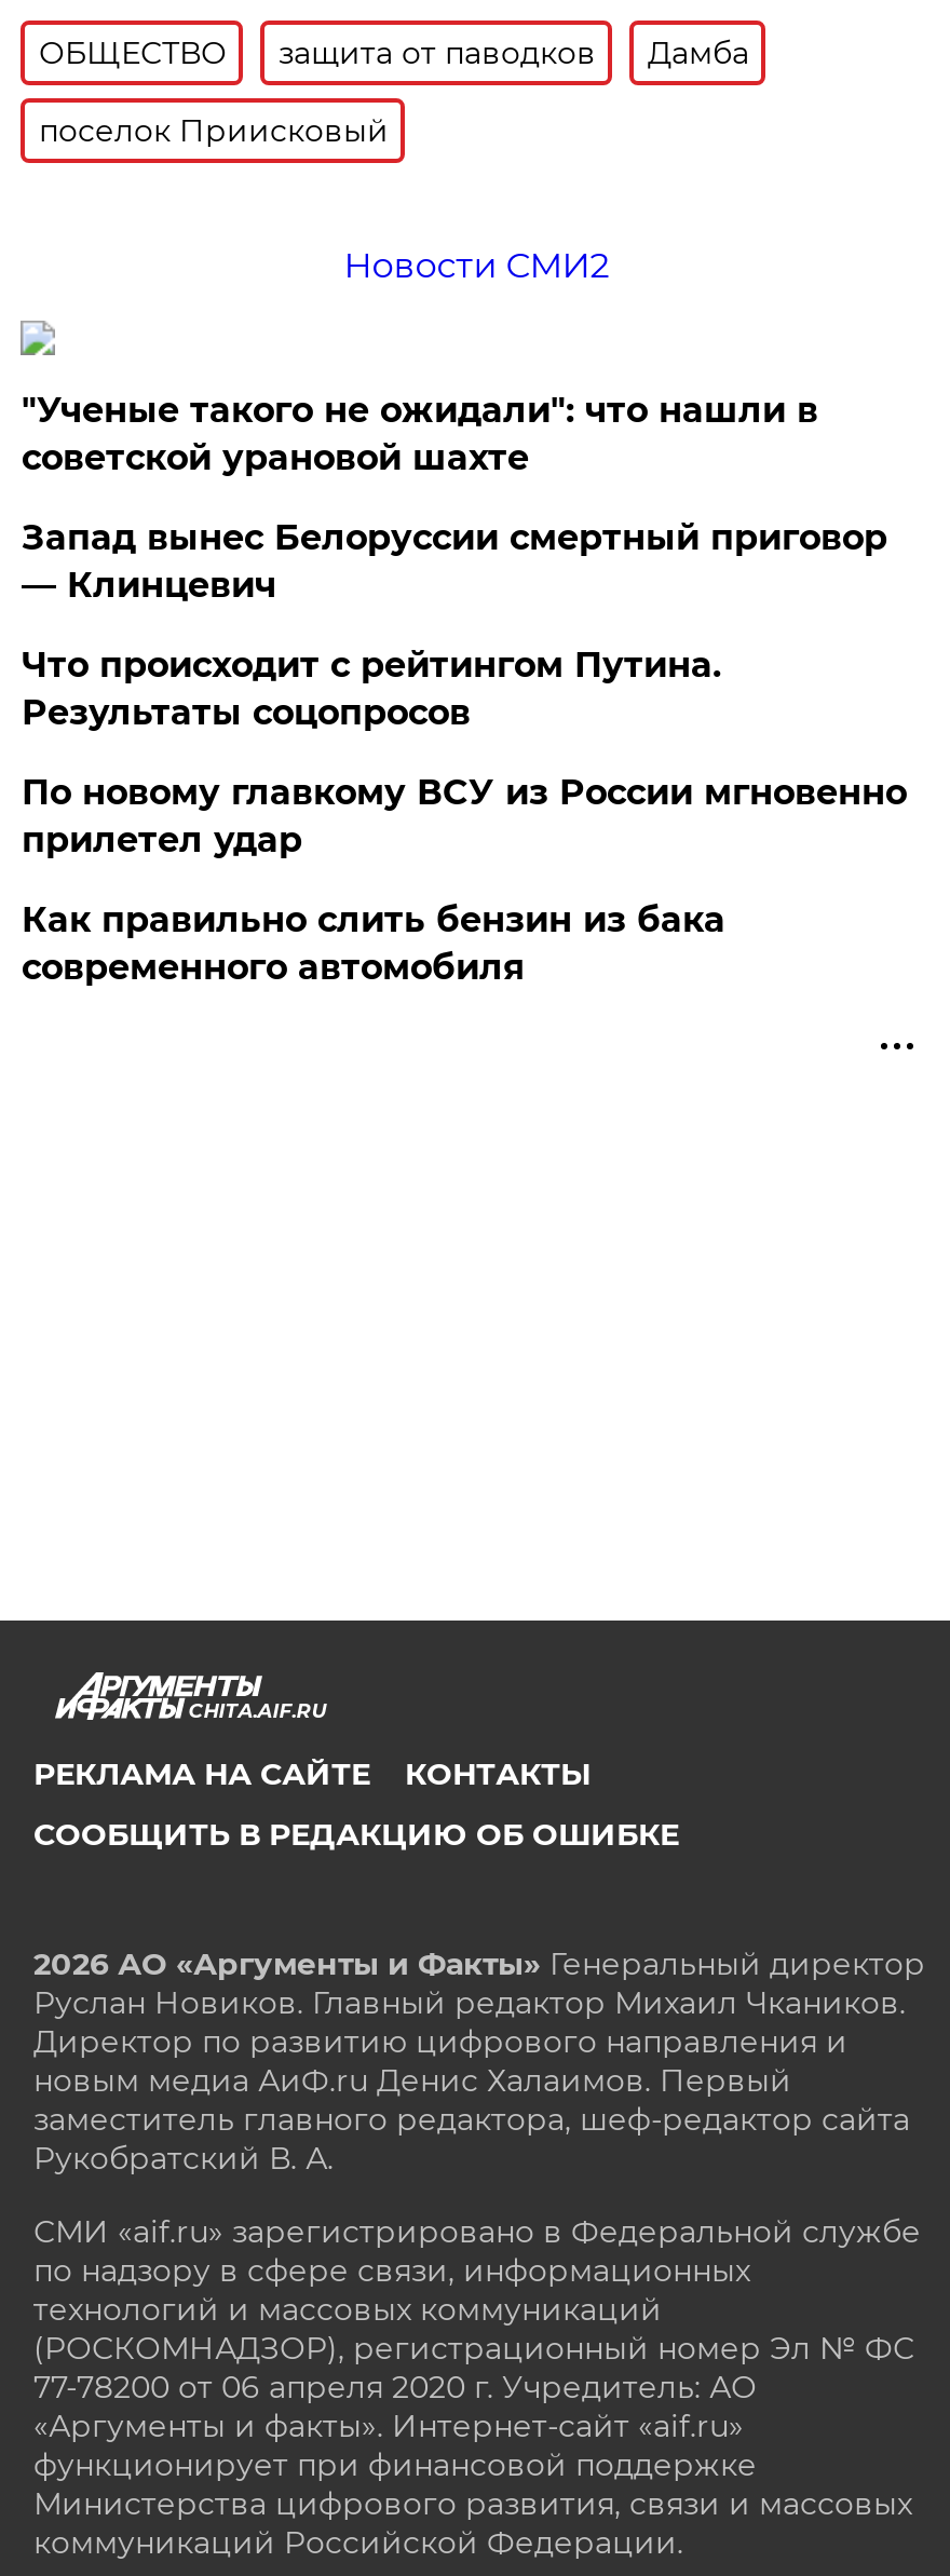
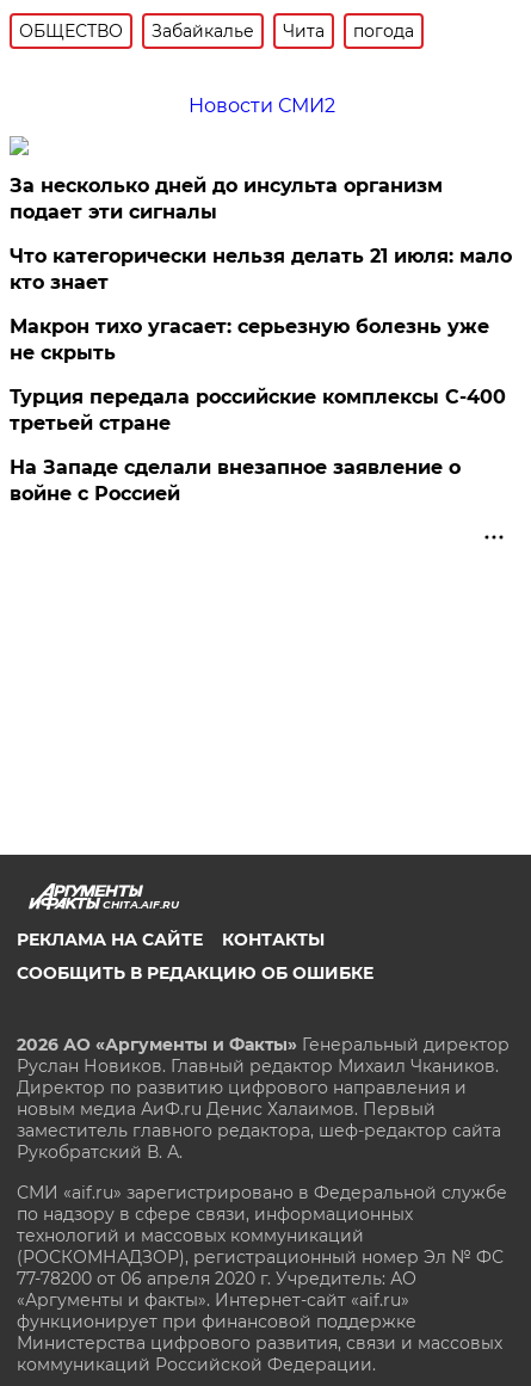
- защита от паводков
- Дамба
- поселок Приисковый
+ Забайкалье
+ Чита
+ погода

- "Ученые такого не ожидали": что нашли в
- советской урановой шахте
+ За несколько дней до инсульта организм
+ подает эти сигналы

- Запад вынес Белоруссии смертный приговор
- — Клинцевич
+ Что категорически нельзя делать 21 июля: мало
+ кто знает

- Что происходит с рейтингом Путина.
- Результаты соцопросов
+ Макрон тихо угасает: серьезную болезнь уже
+ не скрыть

- По новому главкому ВСУ из России мгновенно
- прилетел удар
+ Турция передала российские комплексы С-400
+ третьей стране

- Как правильно слить бензин из бака
- современного автомобиля
+ На Западе сделали внезапное заявление о
+ войне с Россией
